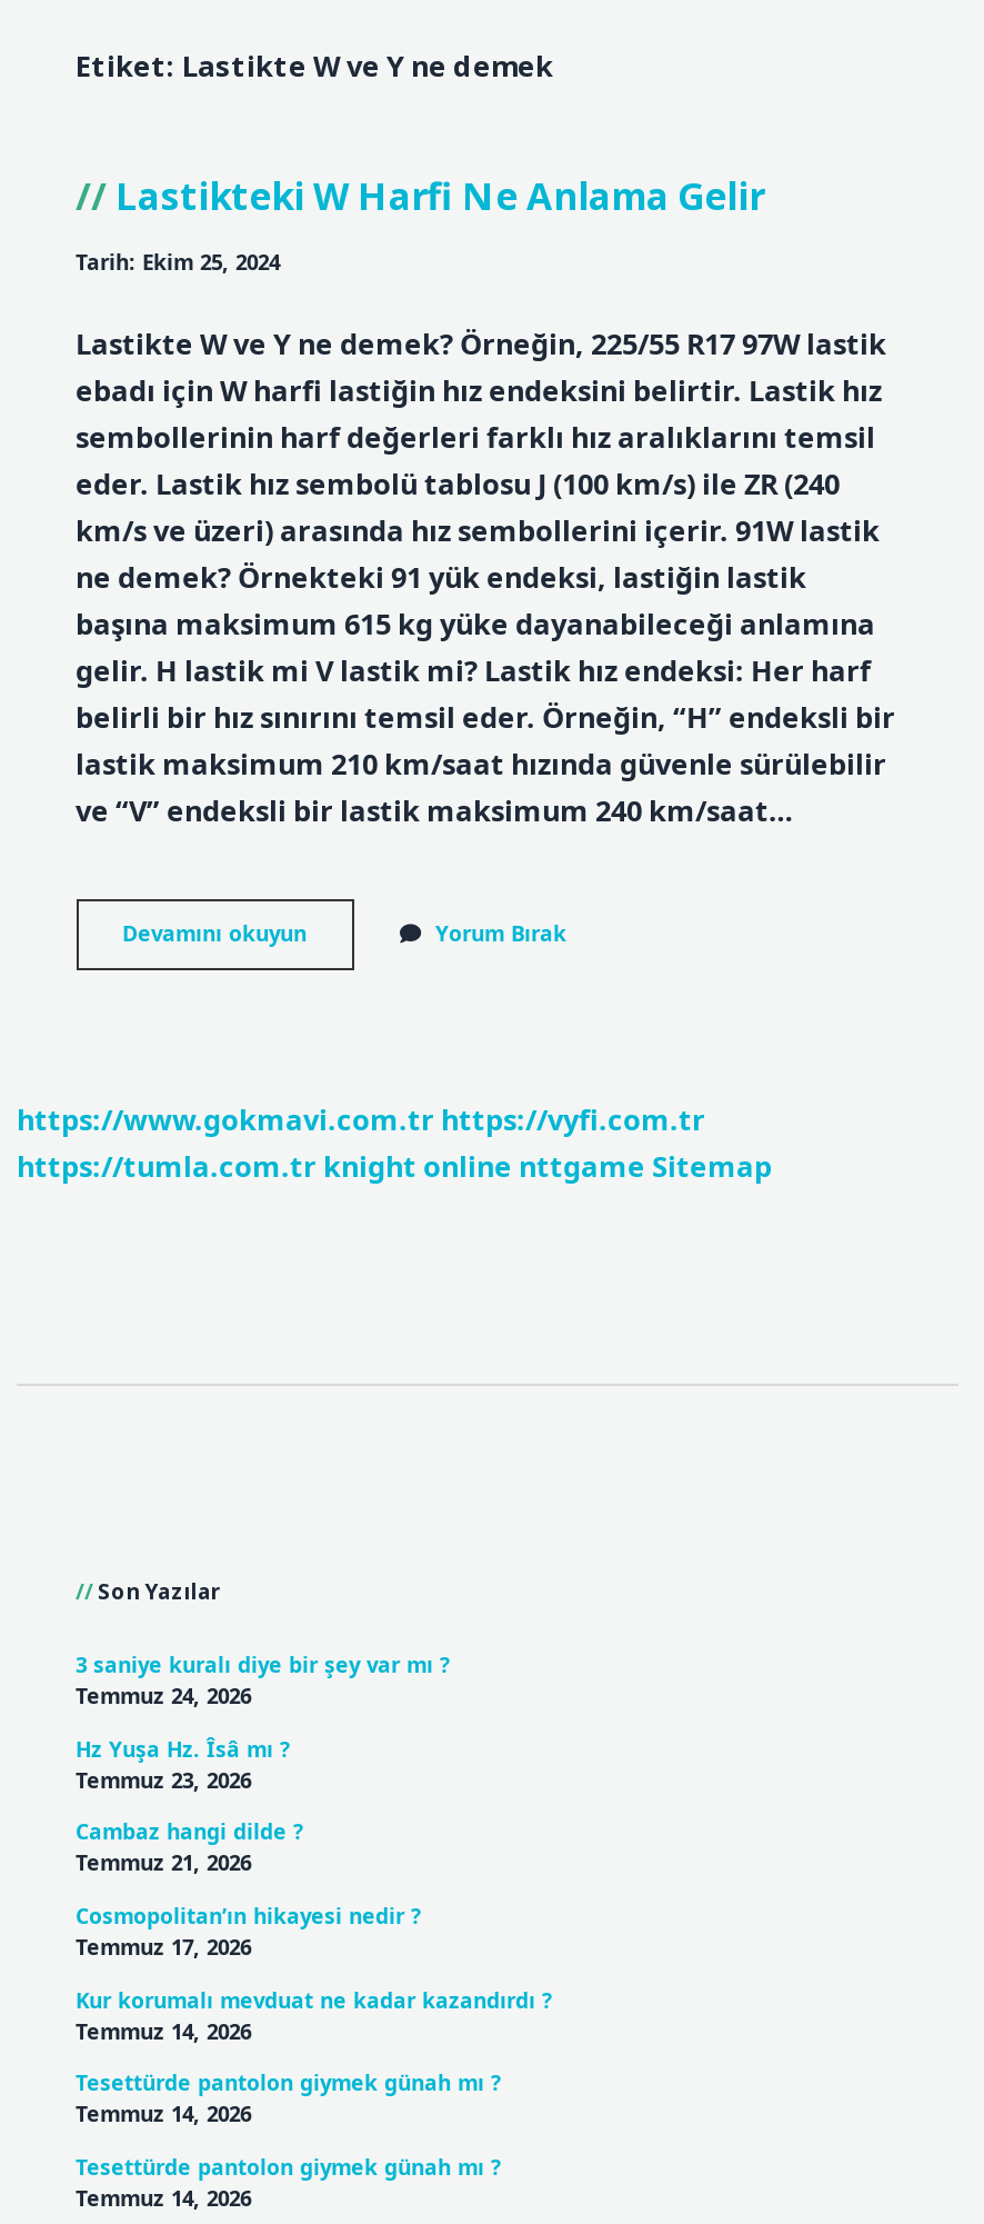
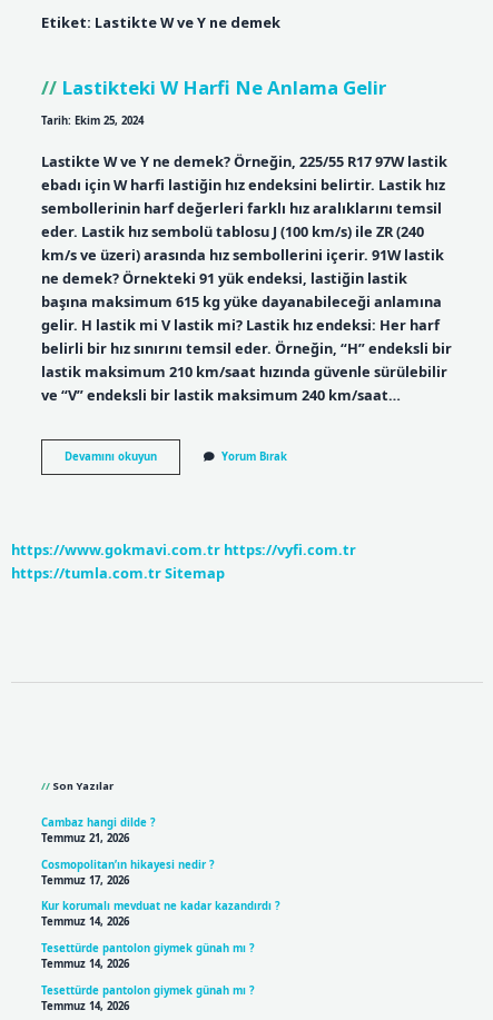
- https://tumla.com.tr knight online nttgame Sitemap
+ https://tumla.com.tr Sitemap

- 3 saniye kuralı diye bir şey var mı ?
- Temmuz 24, 2026
- Hz Yuşa Hz. Îsâ mı ?
- Temmuz 23, 2026
